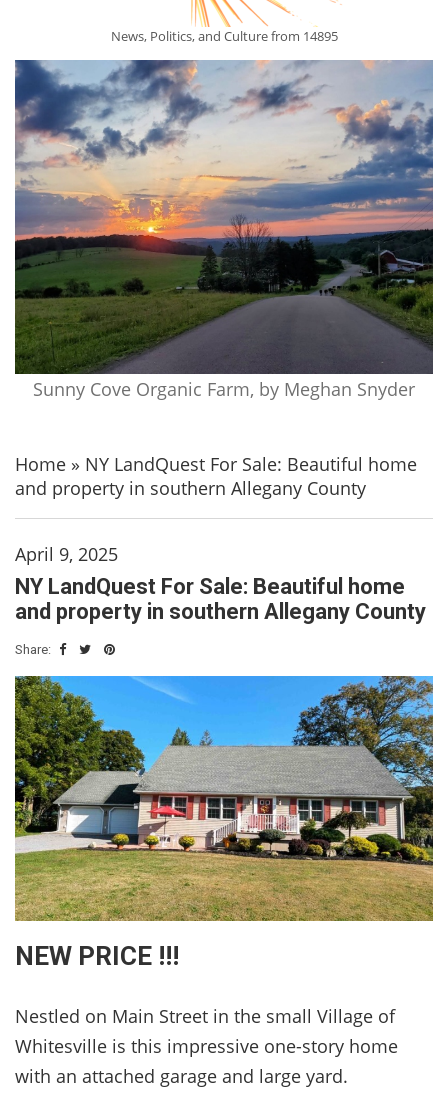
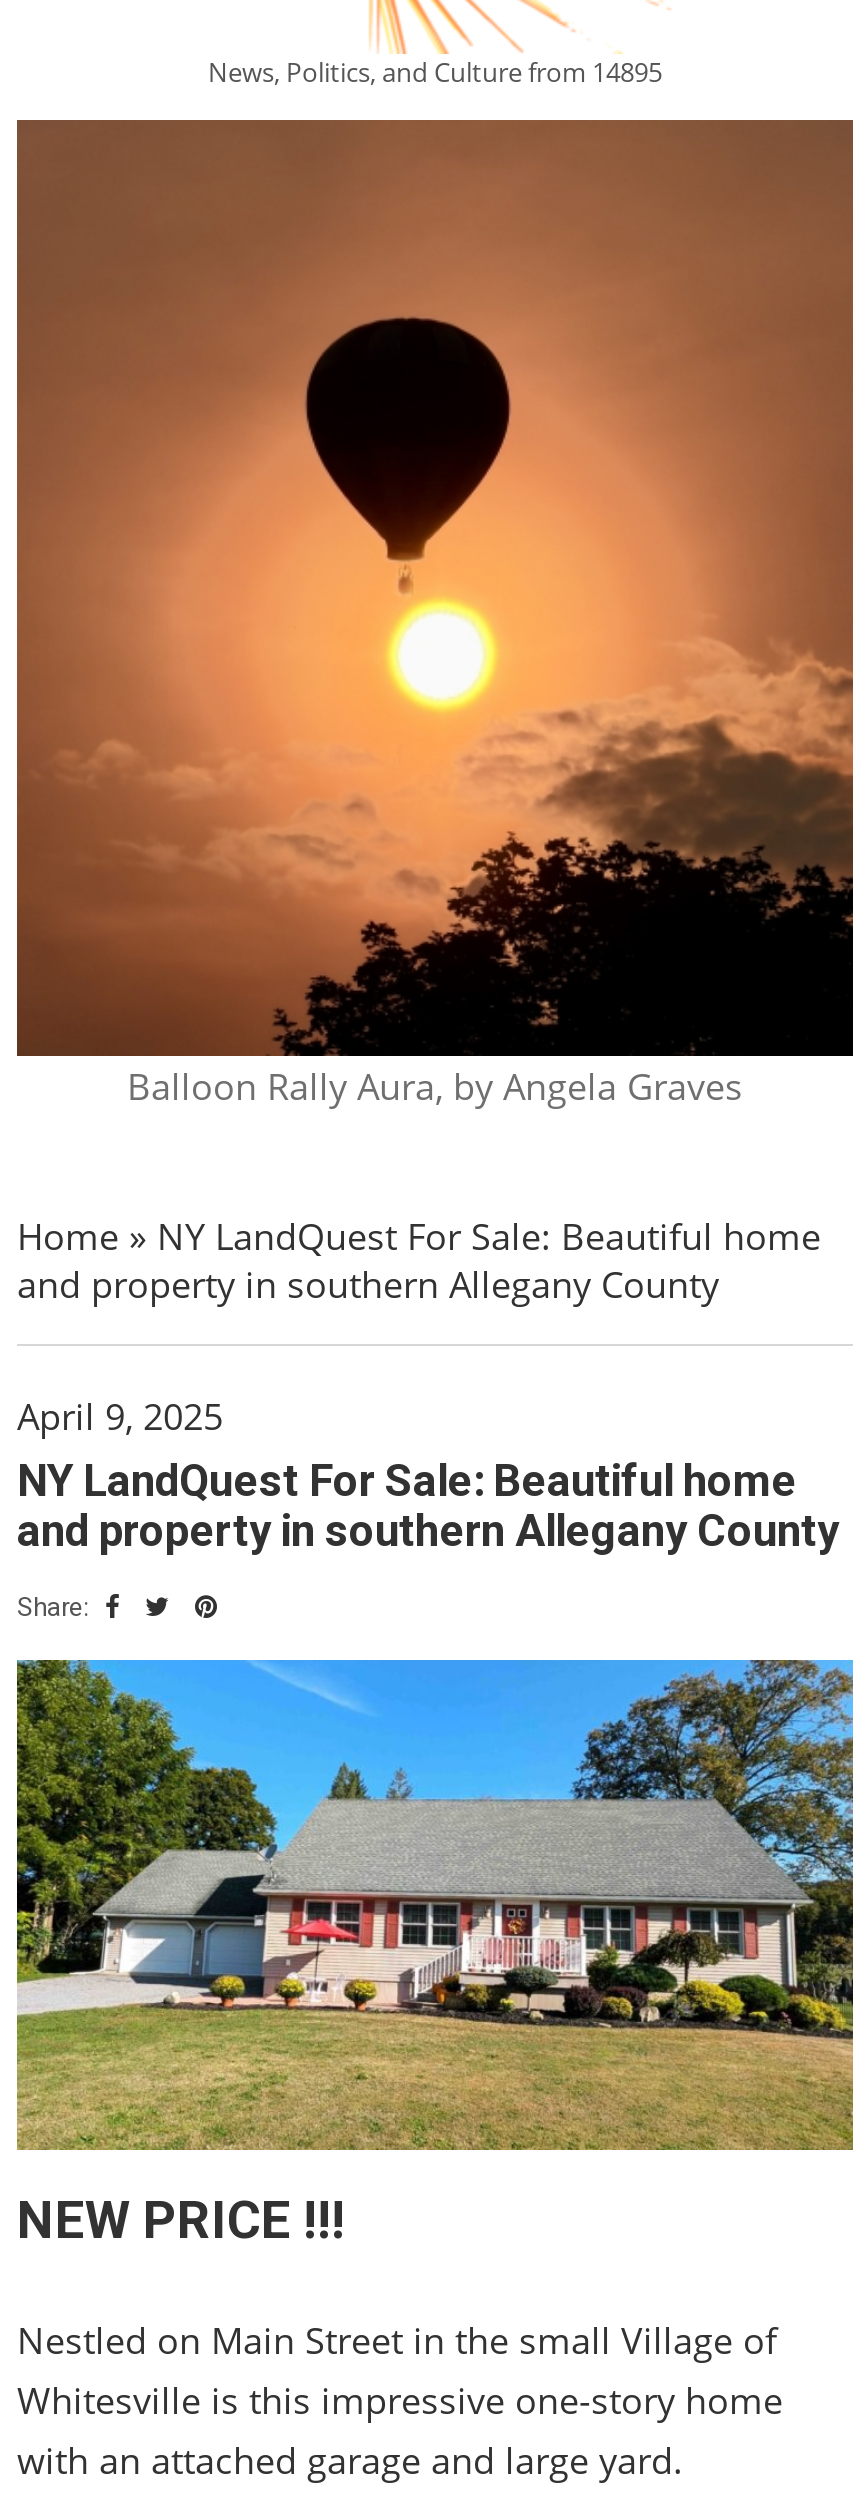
- [image]
- Sunny Cove Organic Farm, by Meghan Snyder
+ [image]
+ Balloon Rally Aura, by Angela Graves
